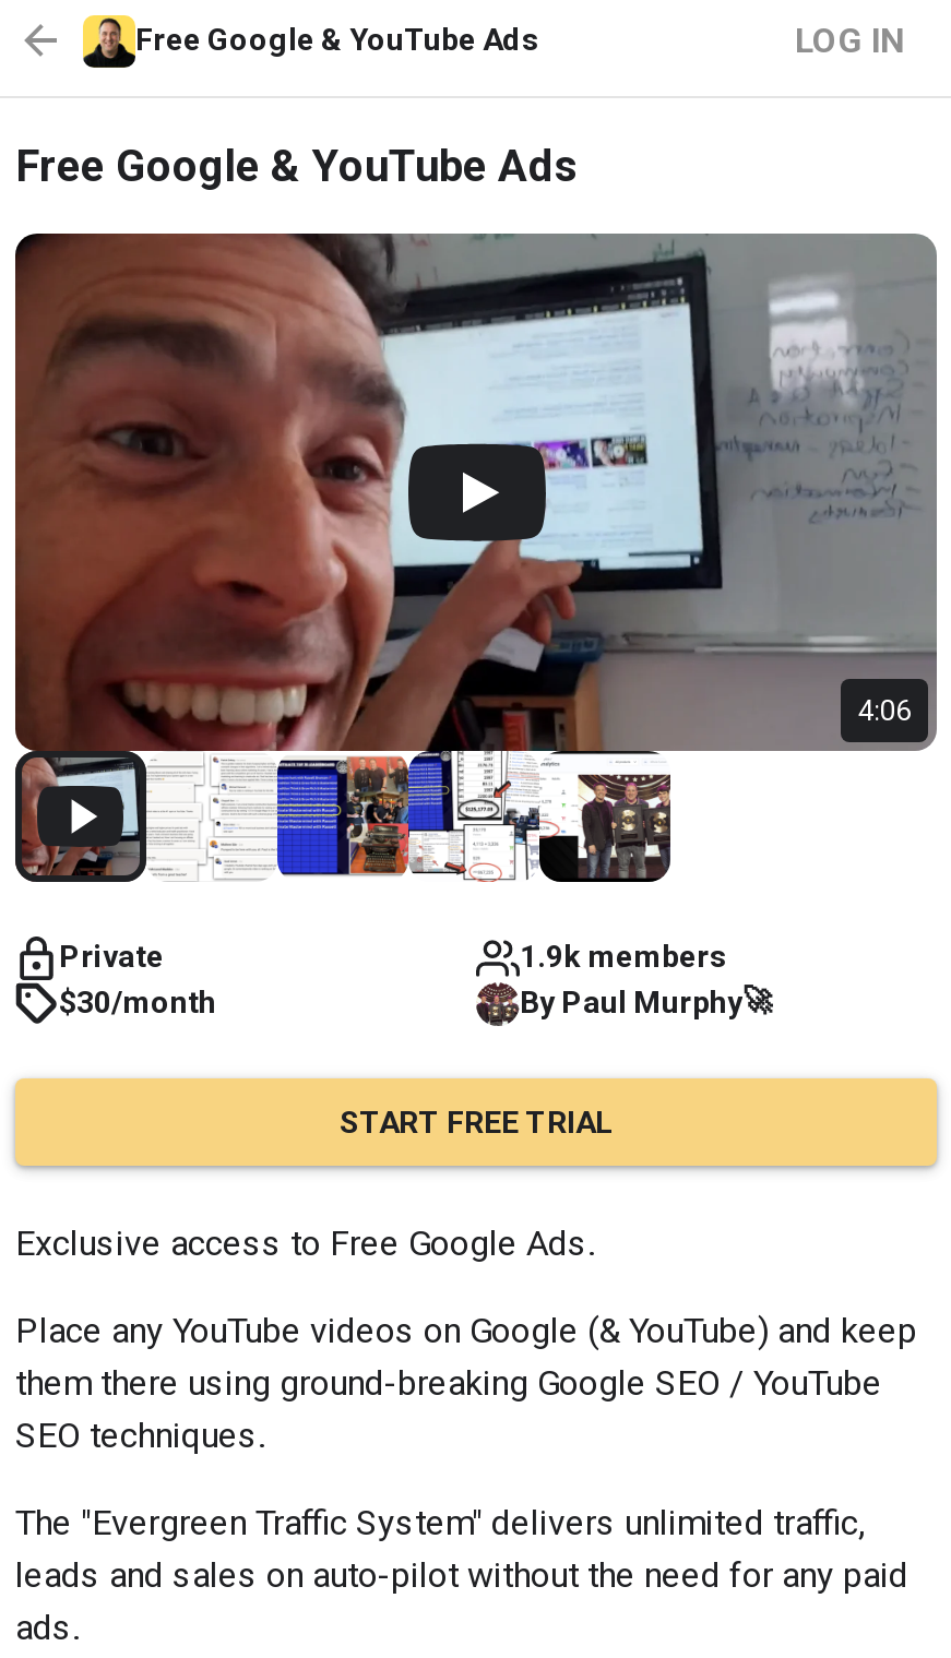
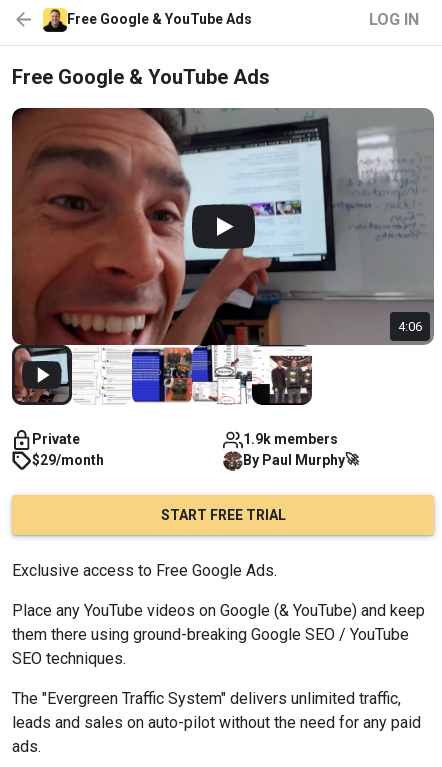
- $30/month
+ $29/month
